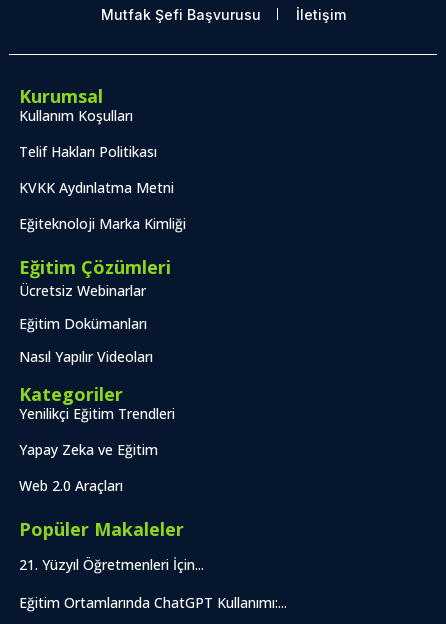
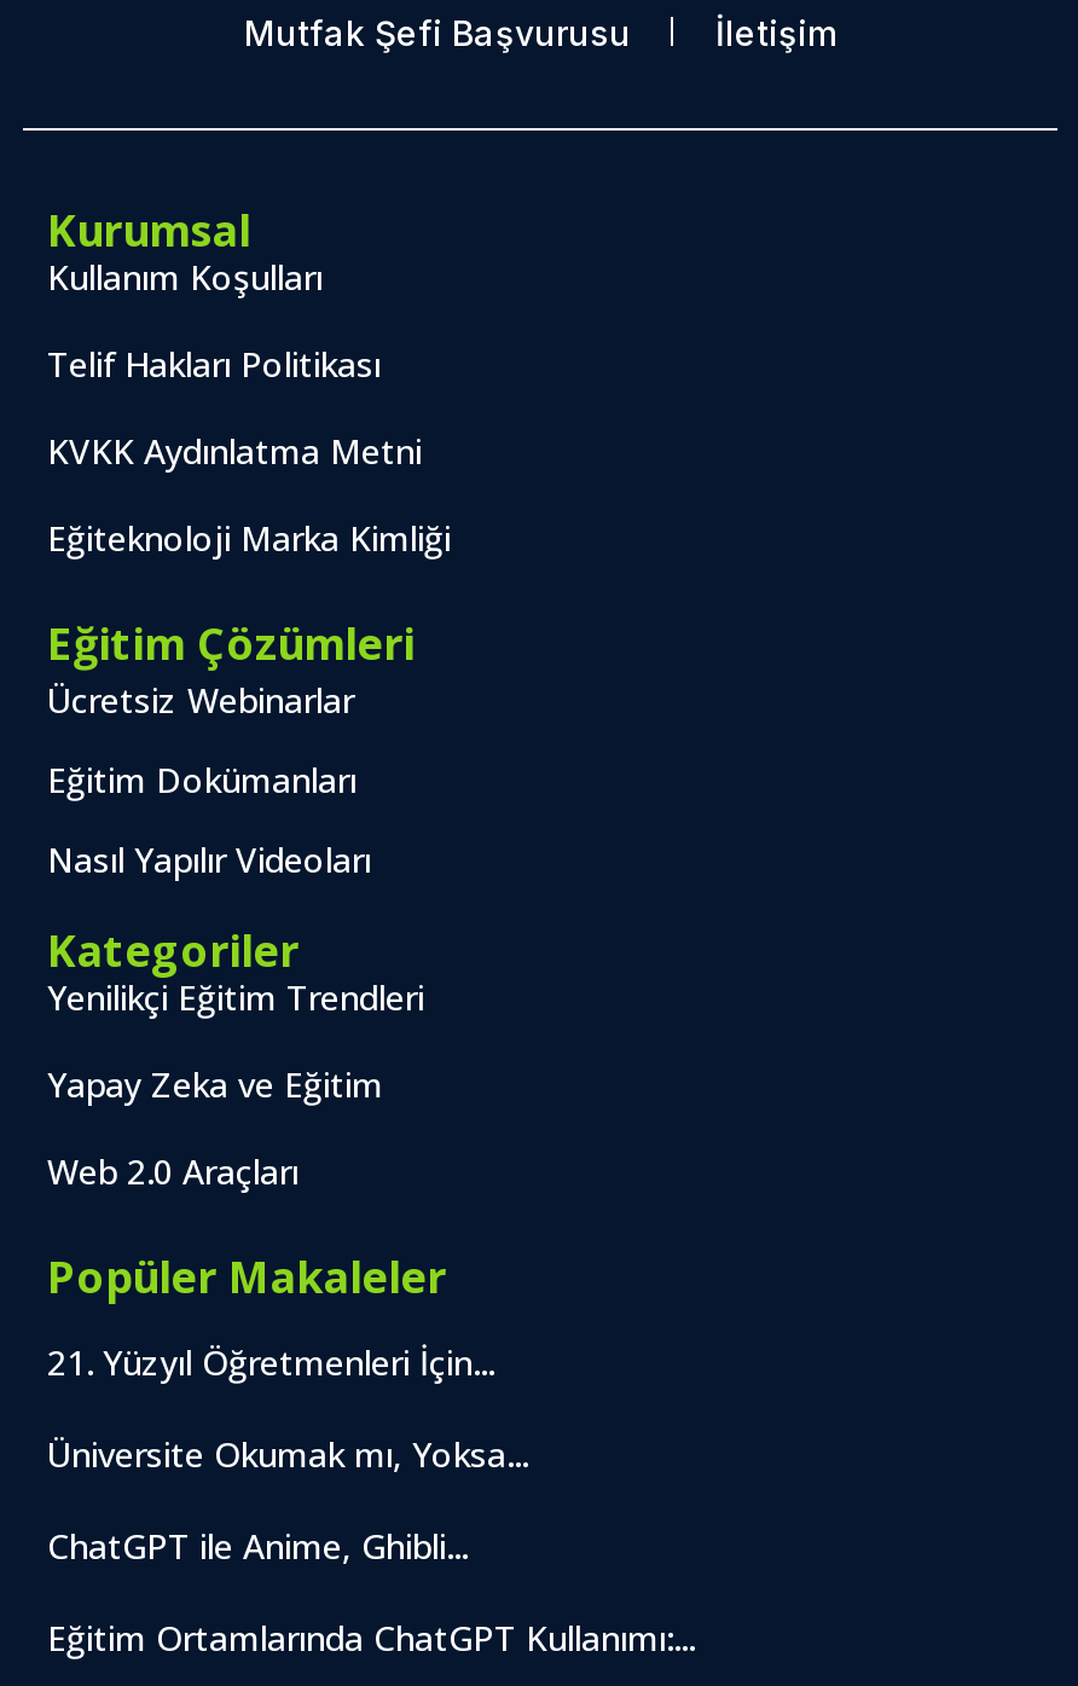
+ Üniversite Okumak mı, Yoksa...
+ ChatGPT ile Anime, Ghibli...
